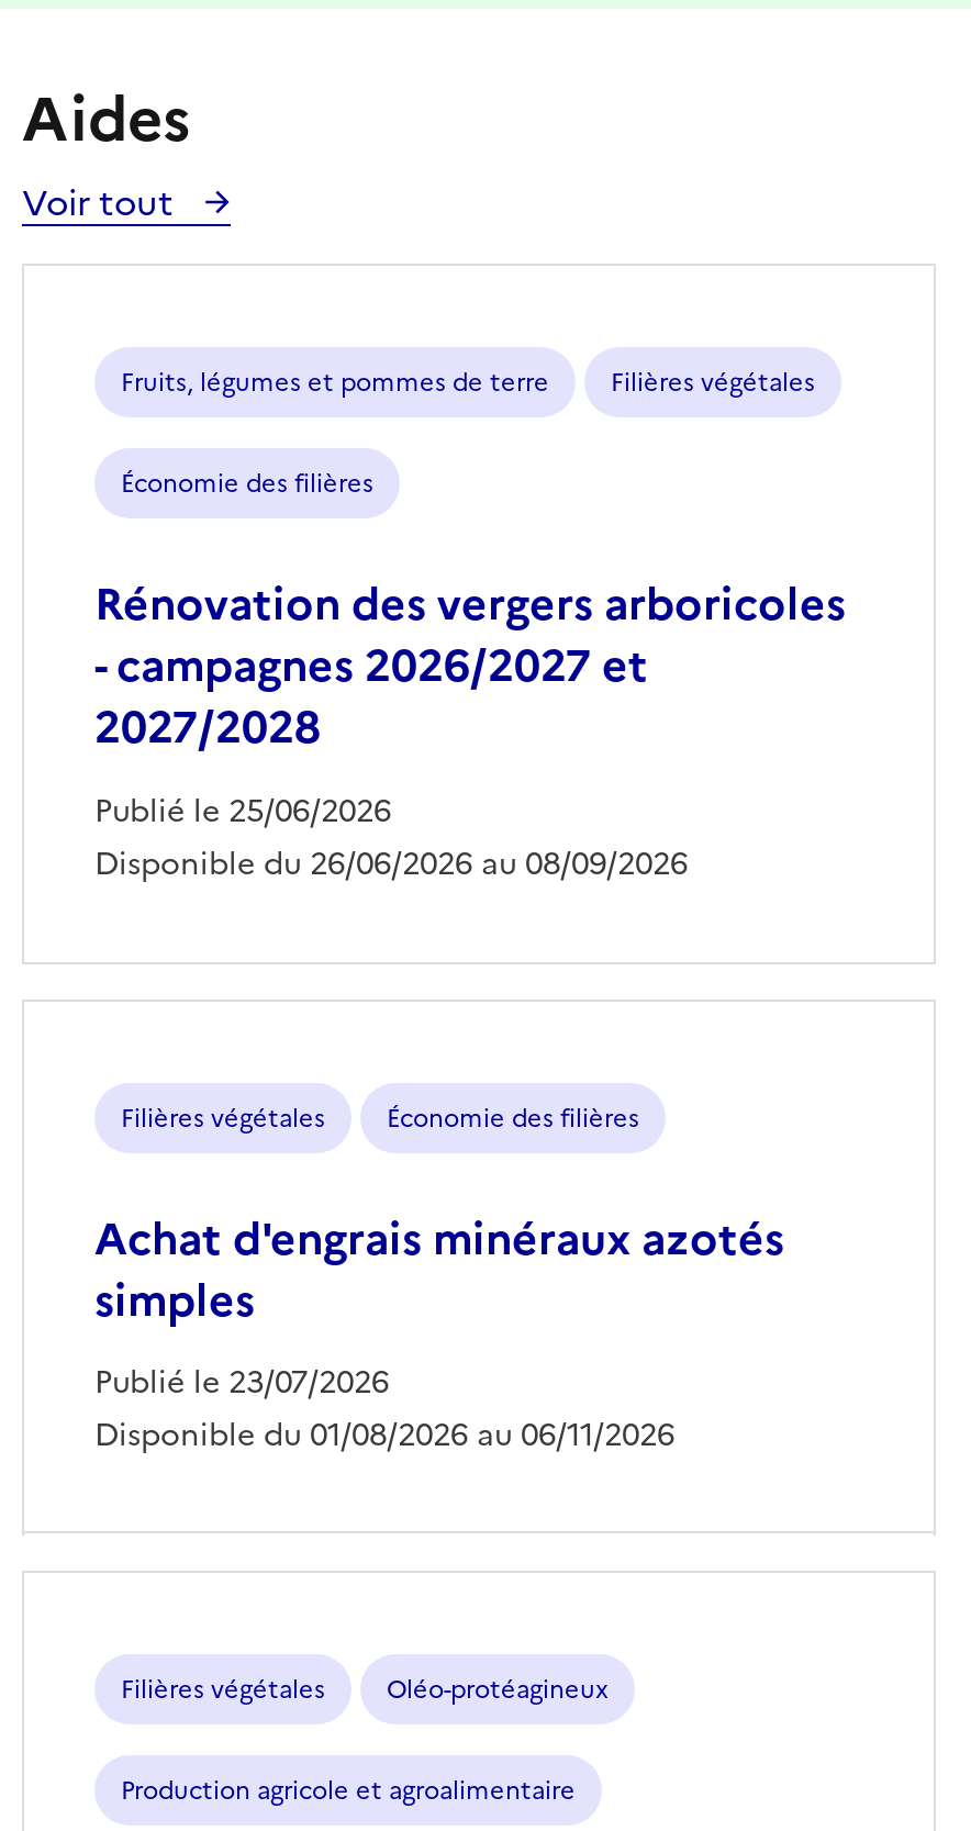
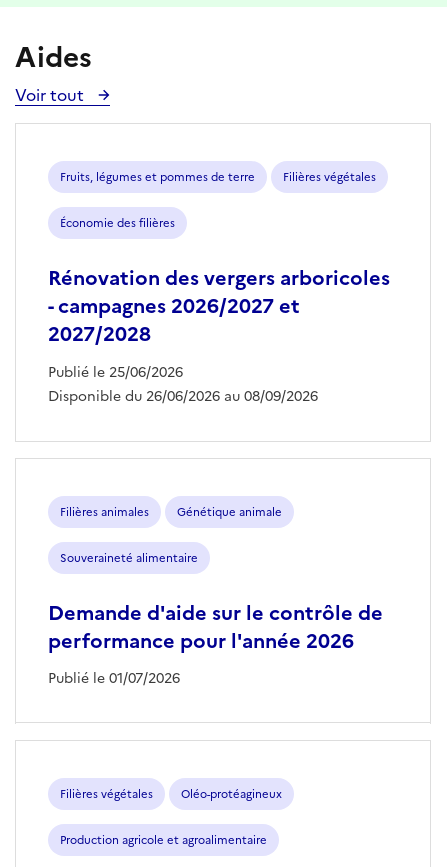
- Filières végétales
- Économie des filières
- Achat d'engrais minéraux azotés
- simples
- Publié le 23/07/2026
- Disponible du 01/08/2026 au 06/11/2026
+ Filières animales
+ Génétique animale
+ Souveraineté alimentaire
+ Demande d'aide sur le contrôle de
+ performance pour l'année 2026
+ Publié le 01/07/2026
